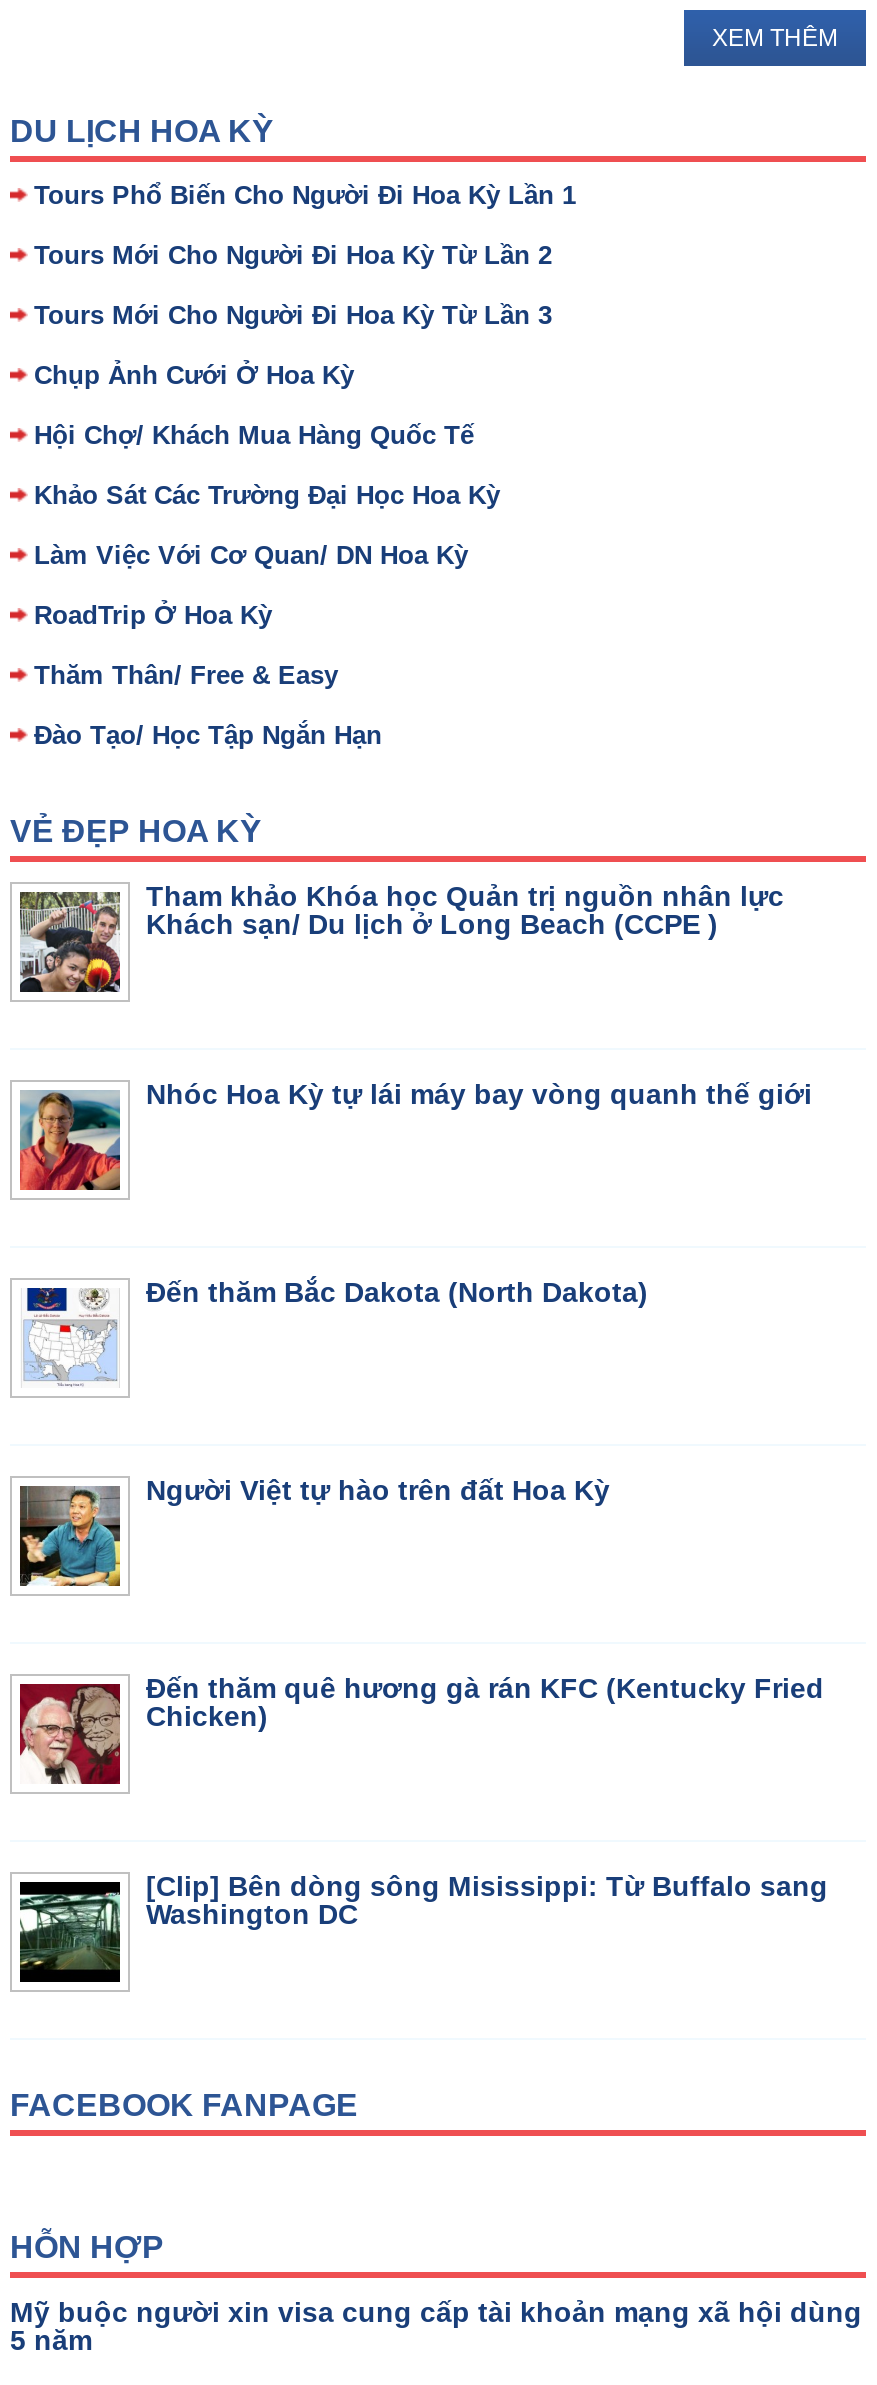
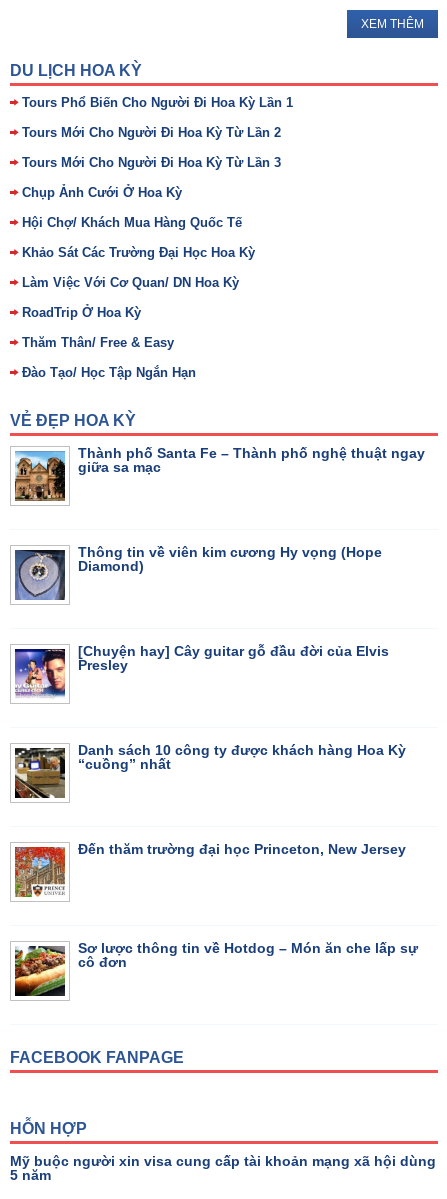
- [image]
- Tham khảo Khóa học Quản trị nguồn nhân lực
- Khách sạn/ Du lịch ở Long Beach (CCPE )
+ [image]
+ Thành phố Santa Fe – Thành phố nghệ thuật ngay
+ giữa sa mạc

- [image]
- Nhóc Hoa Kỳ tự lái máy bay vòng quanh thế giới
+ [image]
+ Thông tin về viên kim cương Hy vọng (Hope
+ Diamond)

- [image]
- Đến thăm Bắc Dakota (North Dakota)
+ [image]
+ [Chuyện hay] Cây guitar gỗ đầu đời của Elvis
+ Presley

- [image]
- Người Việt tự hào trên đất Hoa Kỳ
+ [image]
+ Danh sách 10 công ty được khách hàng Hoa Kỳ
+ “cuồng” nhất

- [image]
- Đến thăm quê hương gà rán KFC (Kentucky Fried
- Chicken)
+ [image]
+ Đến thăm trường đại học Princeton, New Jersey

- [image]
- [Clip] Bên dòng sông Misissippi: Từ Buffalo sang
- Washington DC
+ [image]
+ Sơ lược thông tin về Hotdog – Món ăn che lấp sự
+ cô đơn
